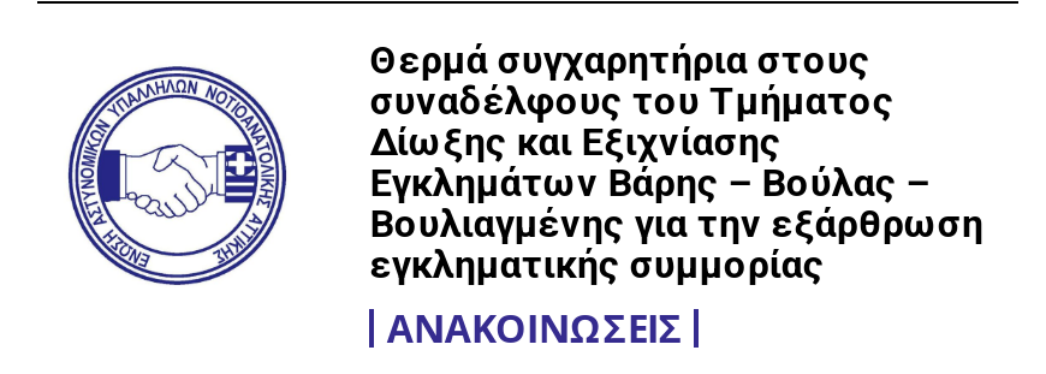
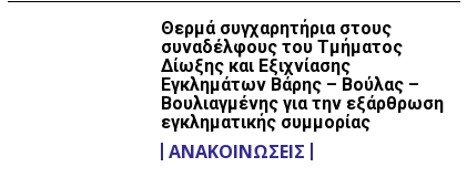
- [image]
